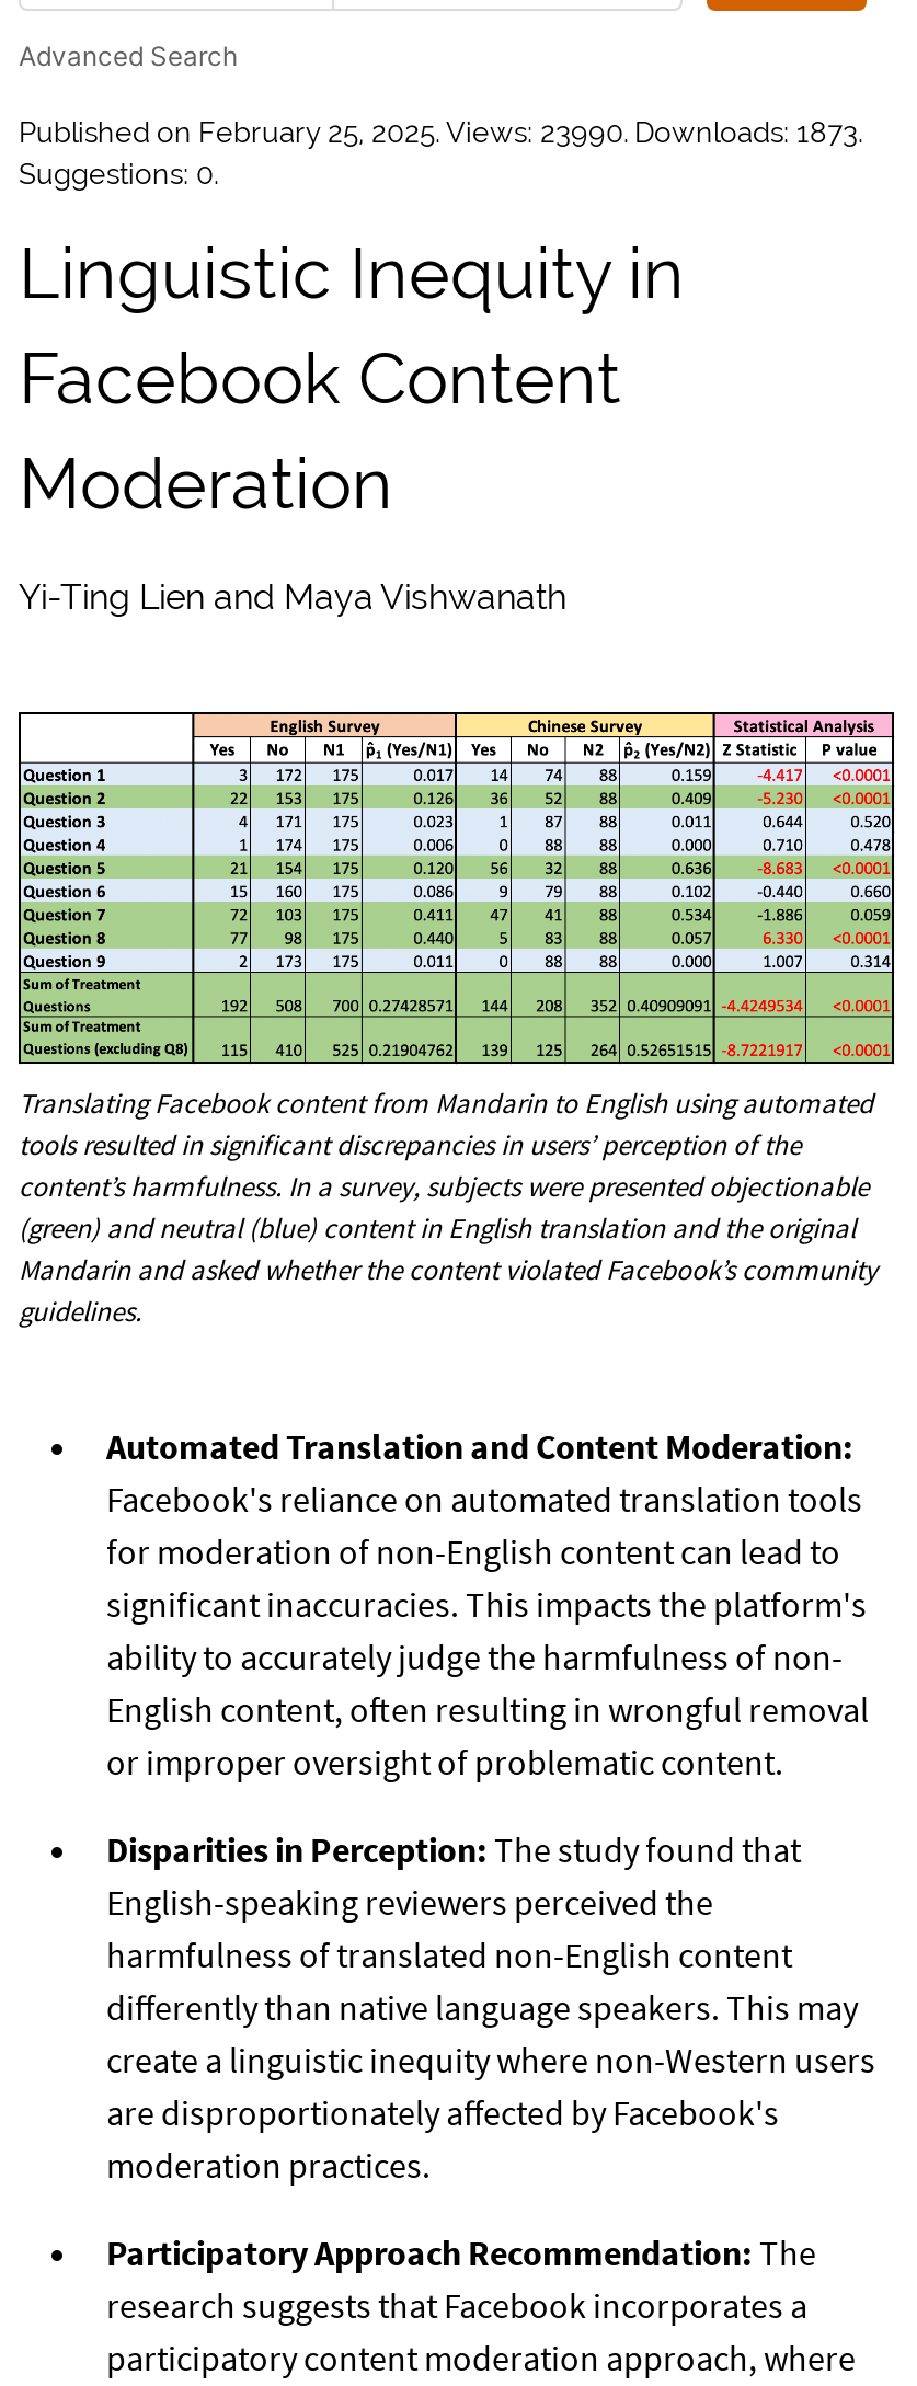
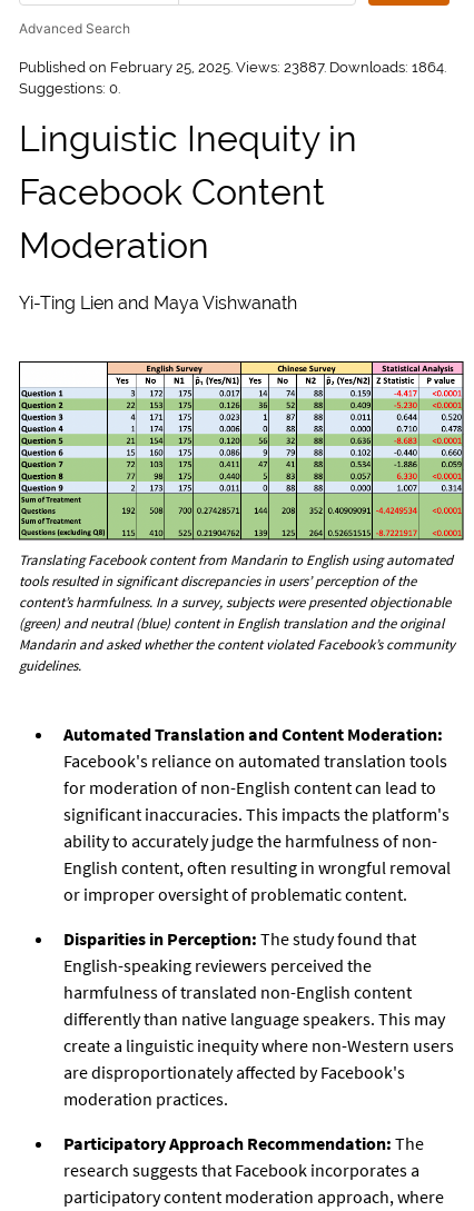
- Published on February 25, 2025. Views: 23990. Downloads: 1873.
+ Published on February 25, 2025. Views: 23887. Downloads: 1864.
